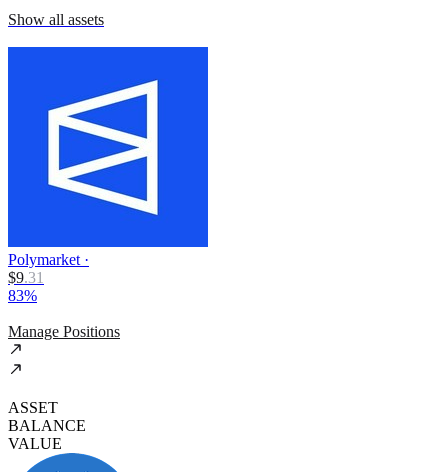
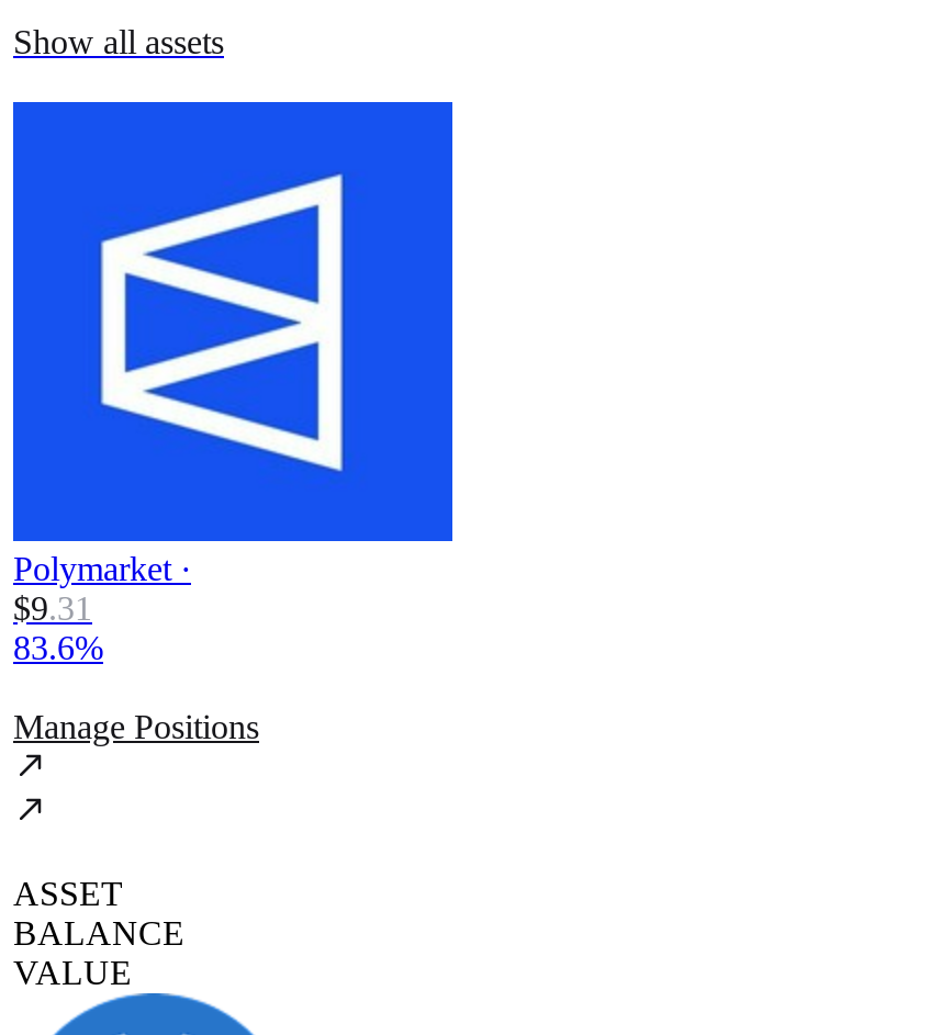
- 83%
+ 83.6%
